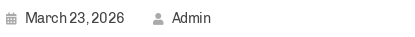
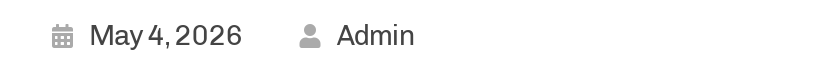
- March 23, 2026
+ May 4, 2026
